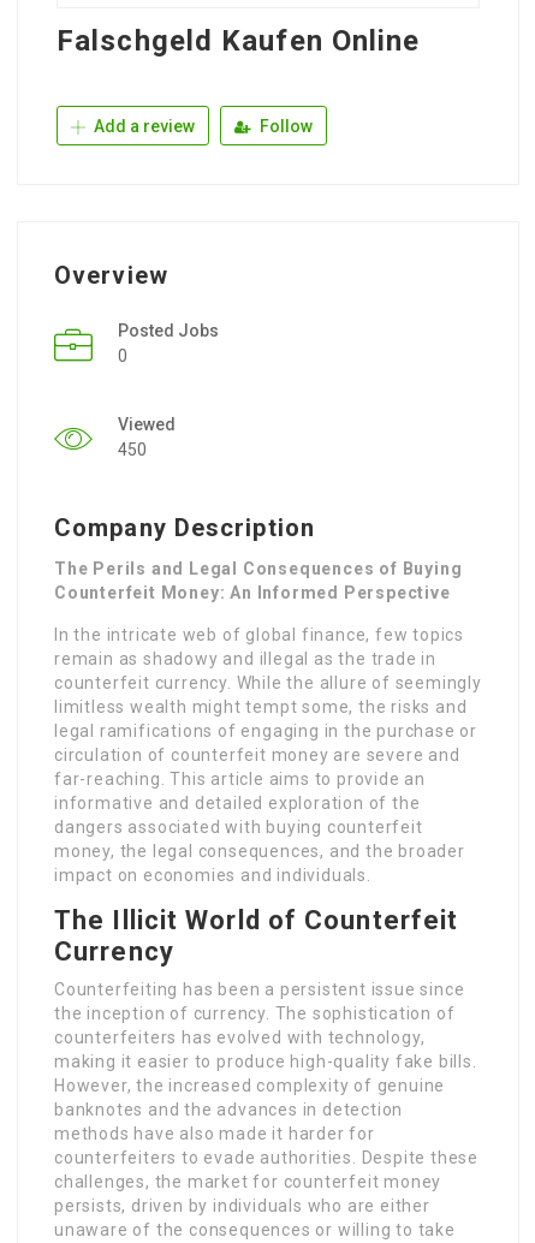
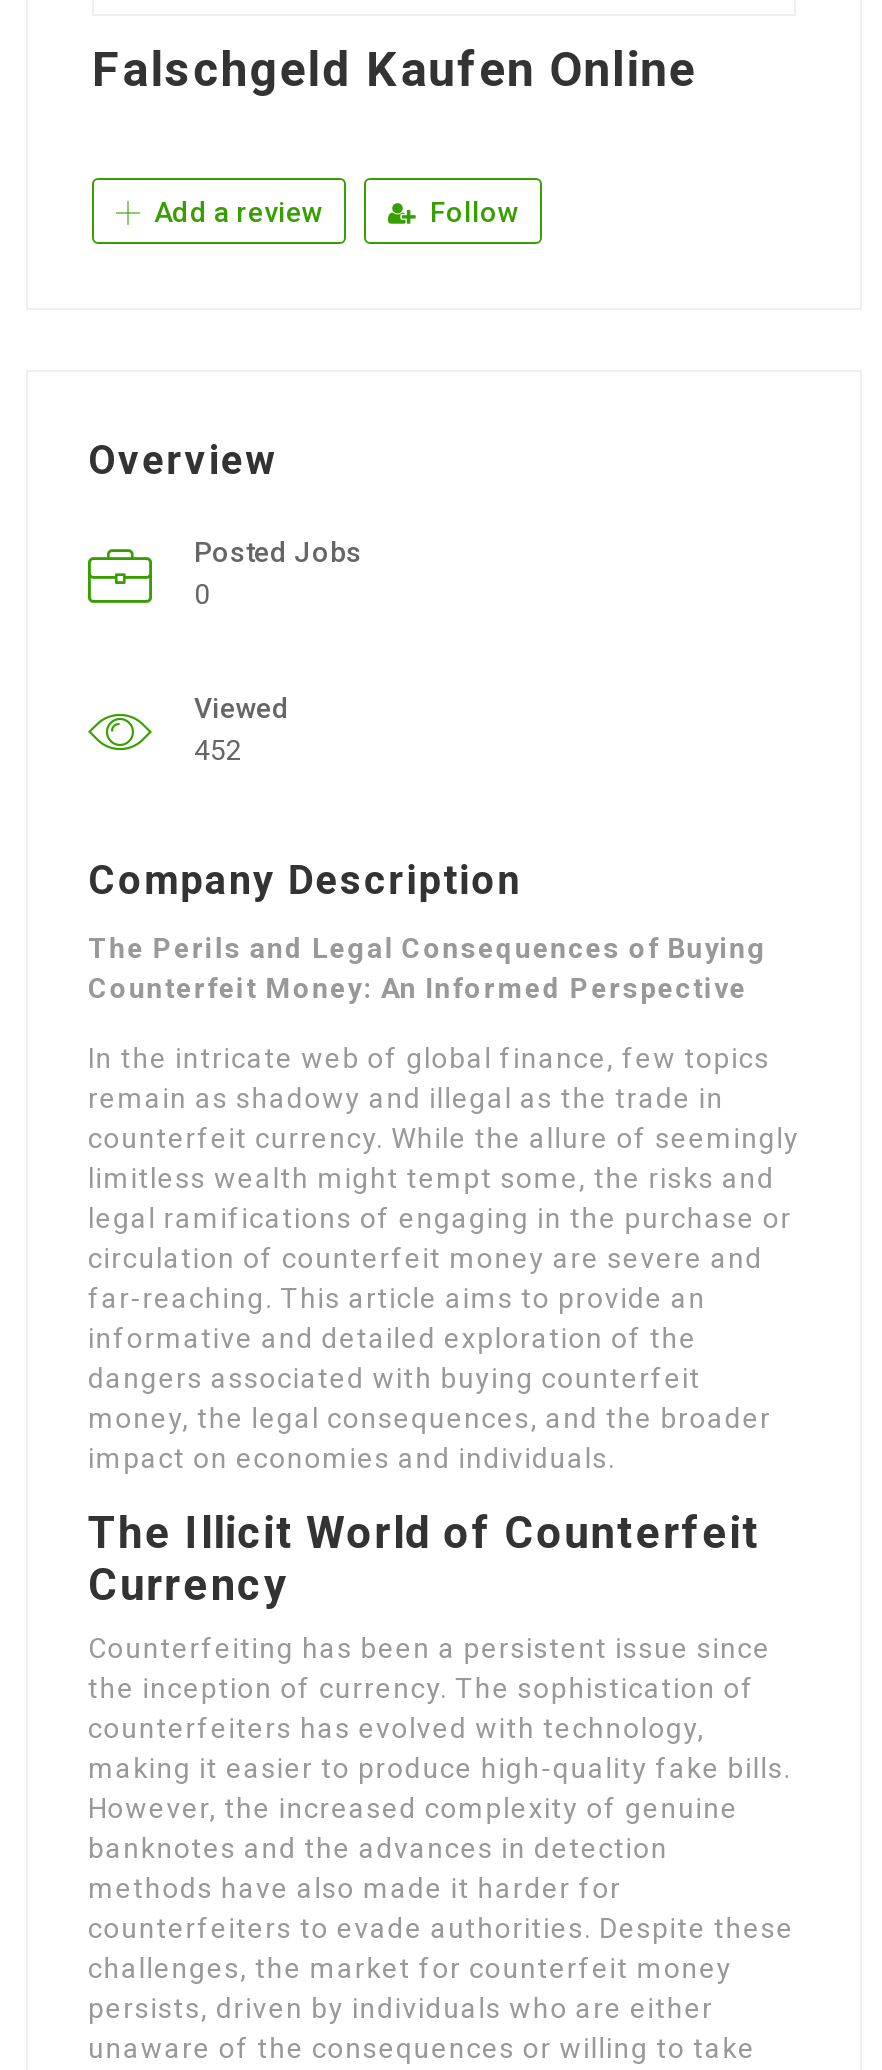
- 450
+ 452
